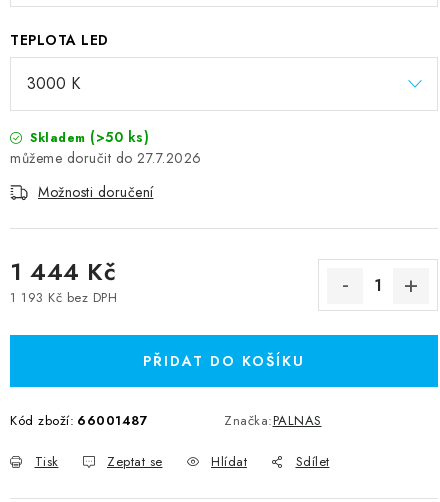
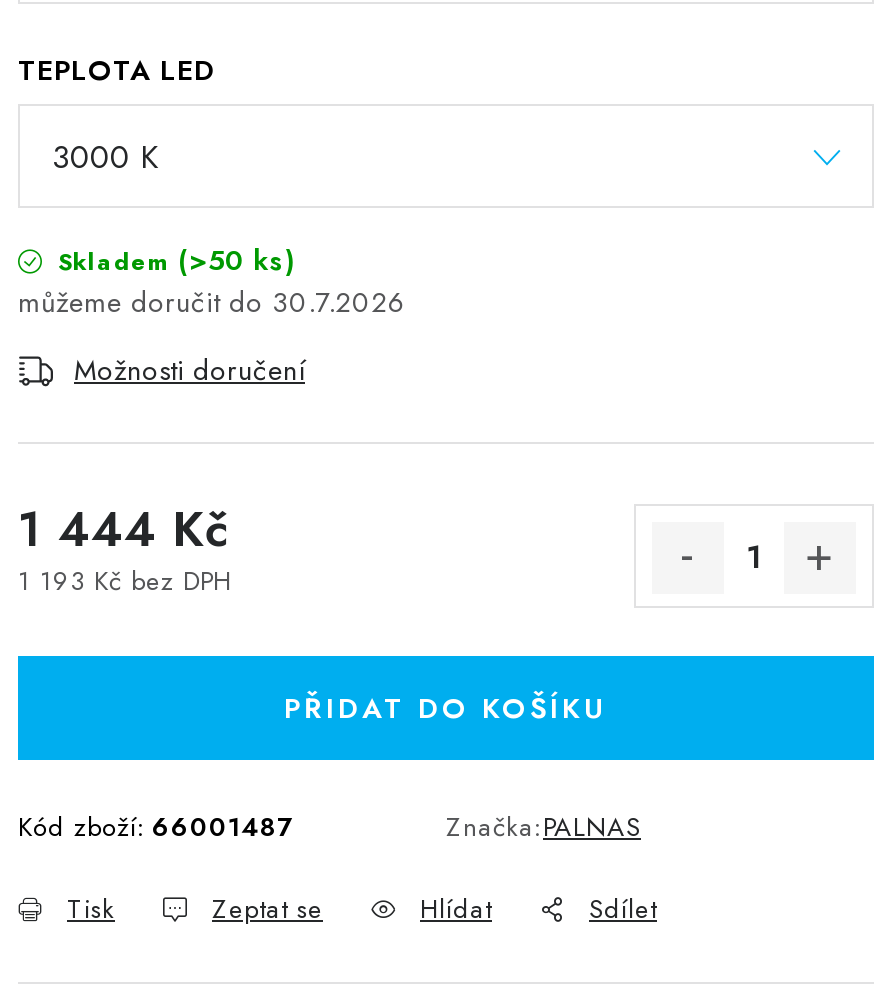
- 27.7.2026
+ 30.7.2026
